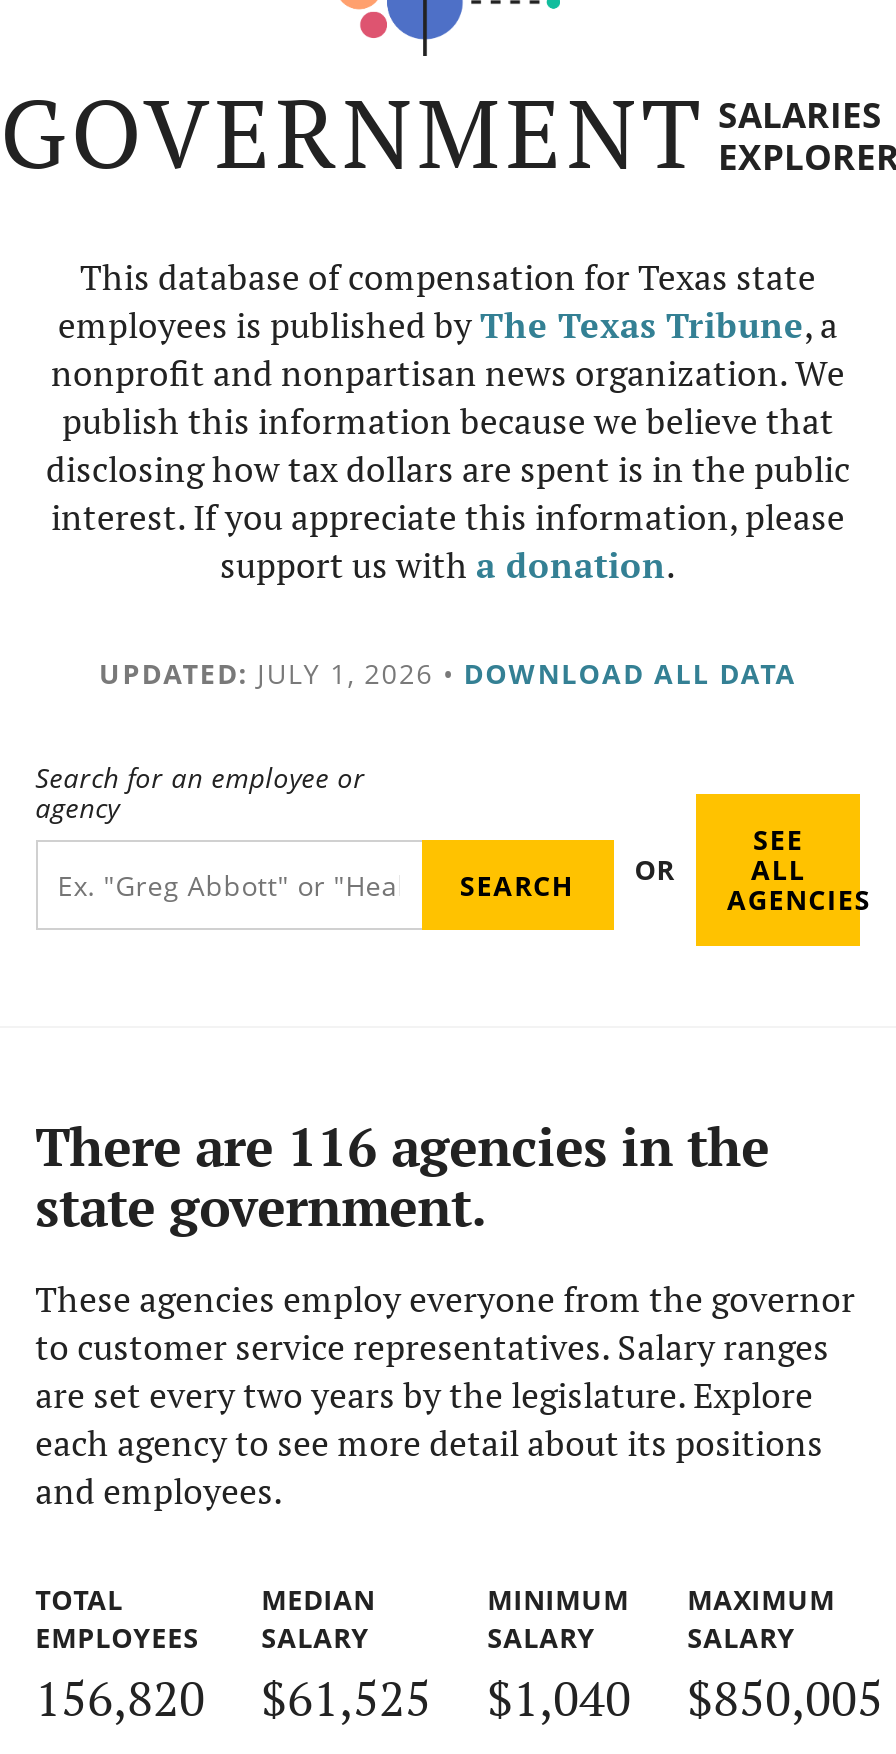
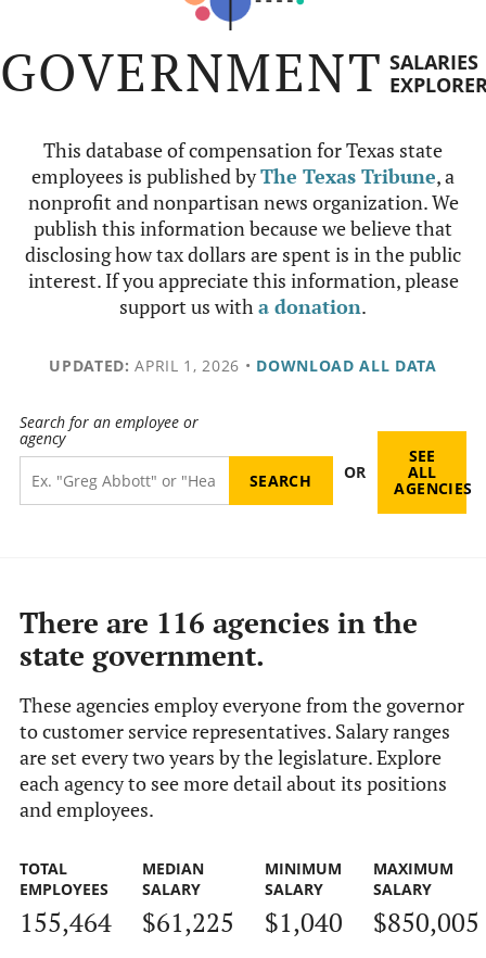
- UPDATED: JULY 1, 2026 • DOWNLOAD ALL DATA
+ UPDATED: APRIL 1, 2026 • DOWNLOAD ALL DATA

- 156,820
+ 155,464

- $61,525
+ $61,225
